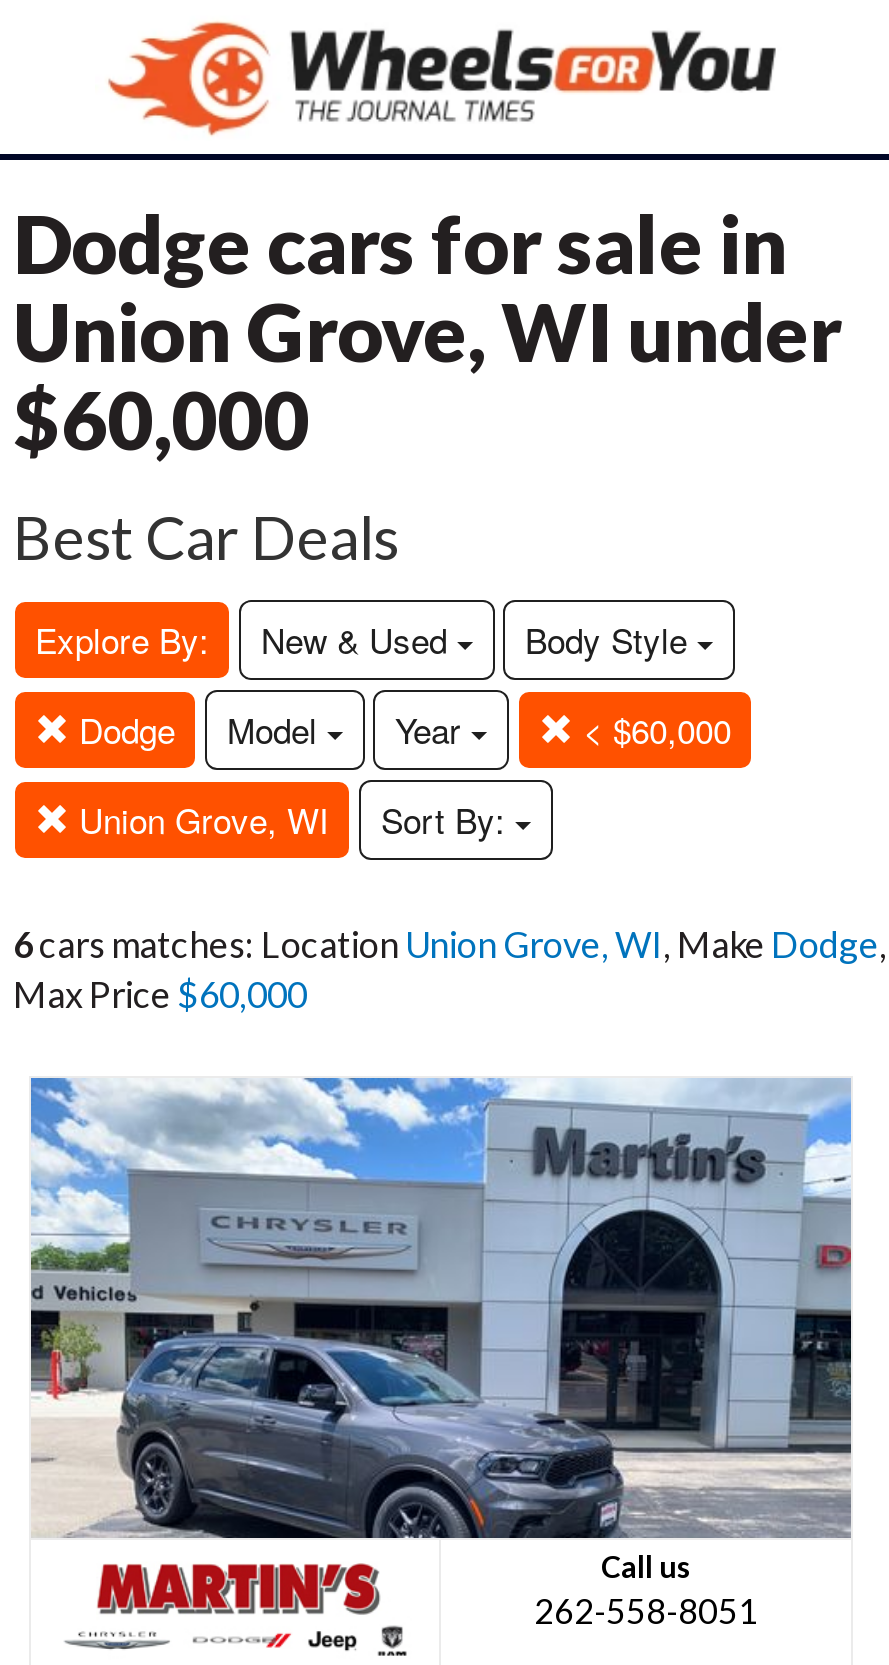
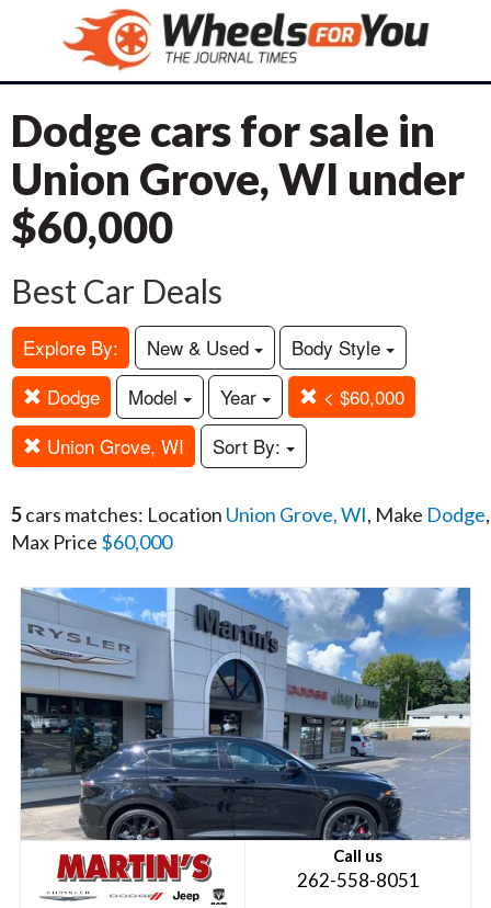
- 6cars matches: Location Union Grove, WI, Make Dodge,
+ 5cars matches: Location Union Grove, WI, Make Dodge,

- [image]
+ [image]
